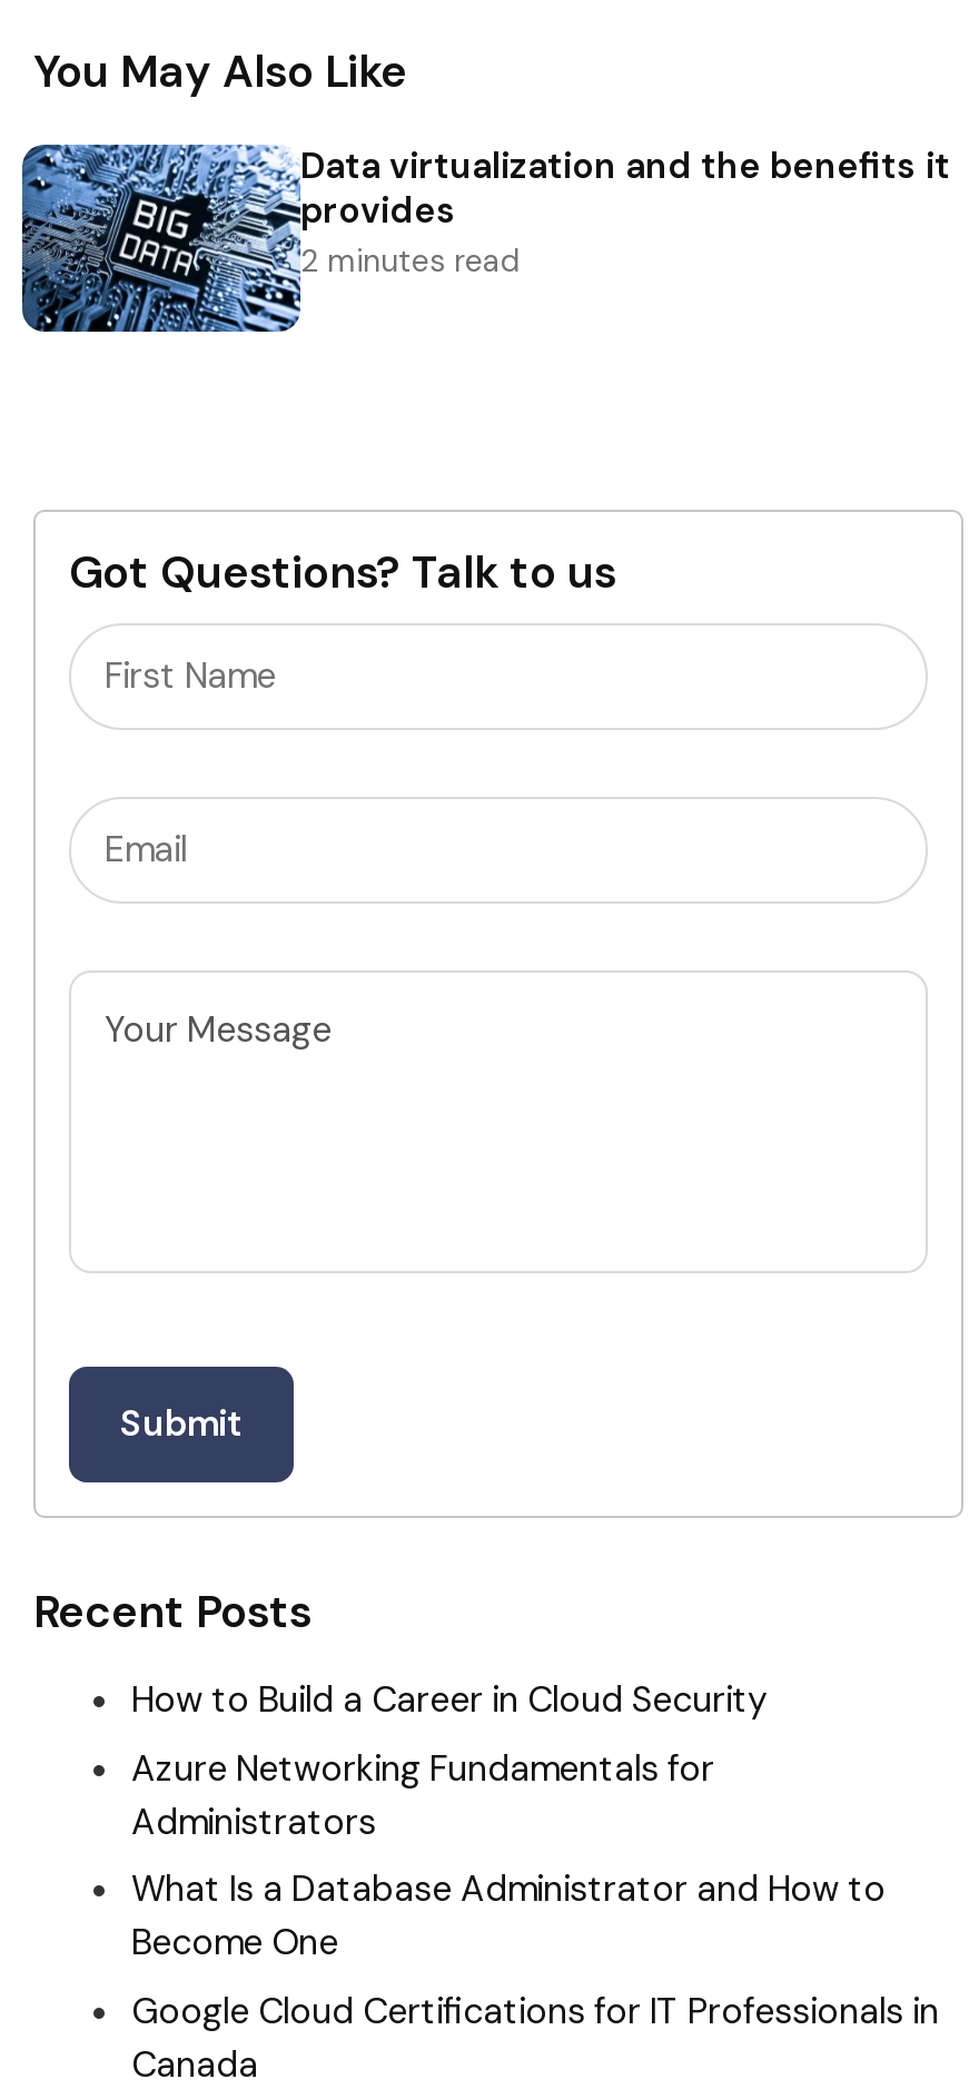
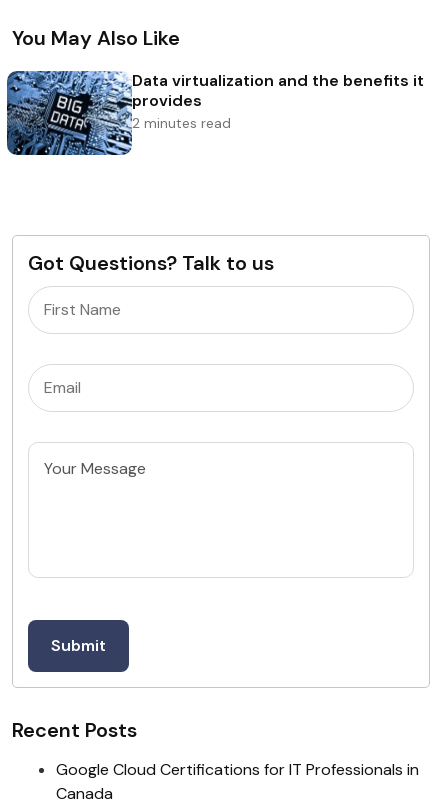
- How to Build a Career in Cloud Security
- Azure Networking Fundamentals for
- Administrators
- What Is a Database Administrator and How to
- Become One
